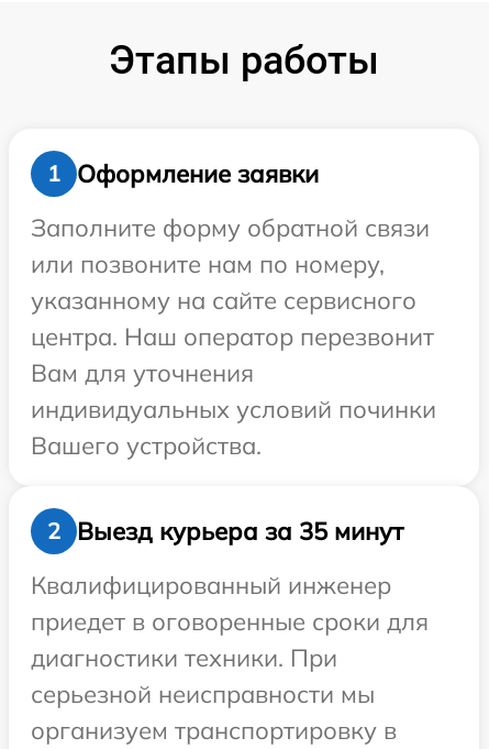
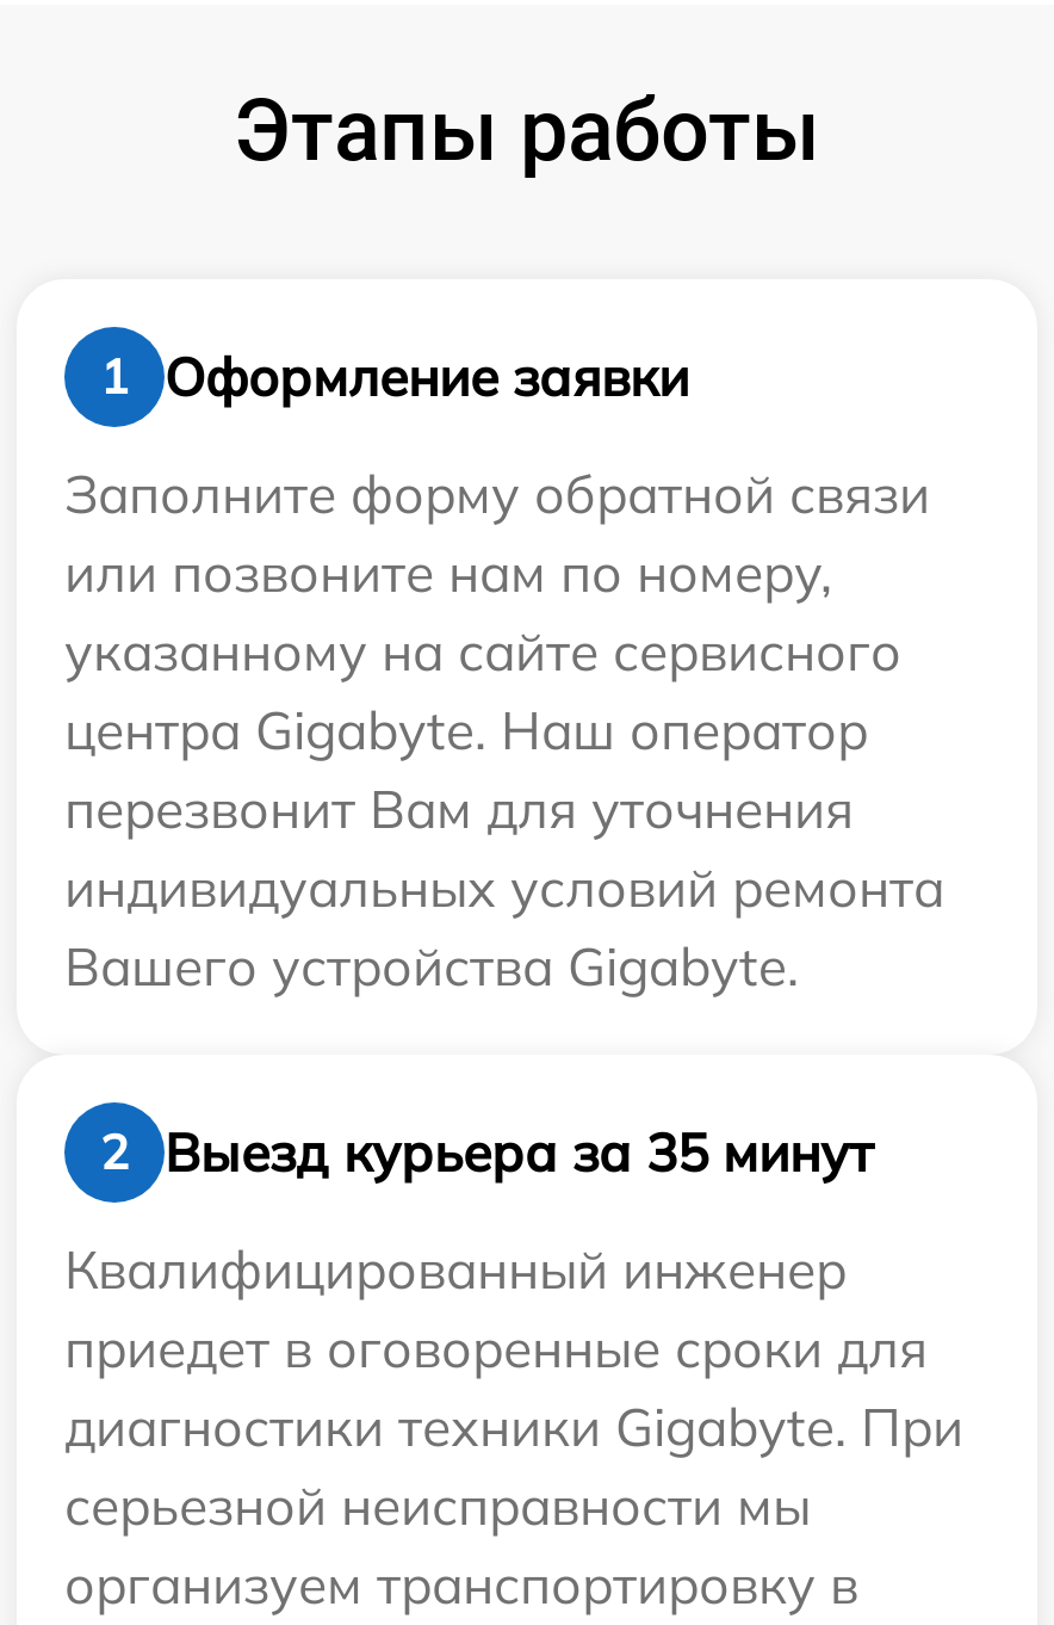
- центра. Наш оператор перезвонит
- Вам для уточнения
- индивидуальных условий починки
- Вашего устройства.
+ центра Gigabyte. Наш оператор
+ перезвонит Вам для уточнения
+ индивидуальных условий ремонта
+ Вашего устройства Gigabyte.

- диагностики техники. При
+ диагностики техники Gigabyte. При
